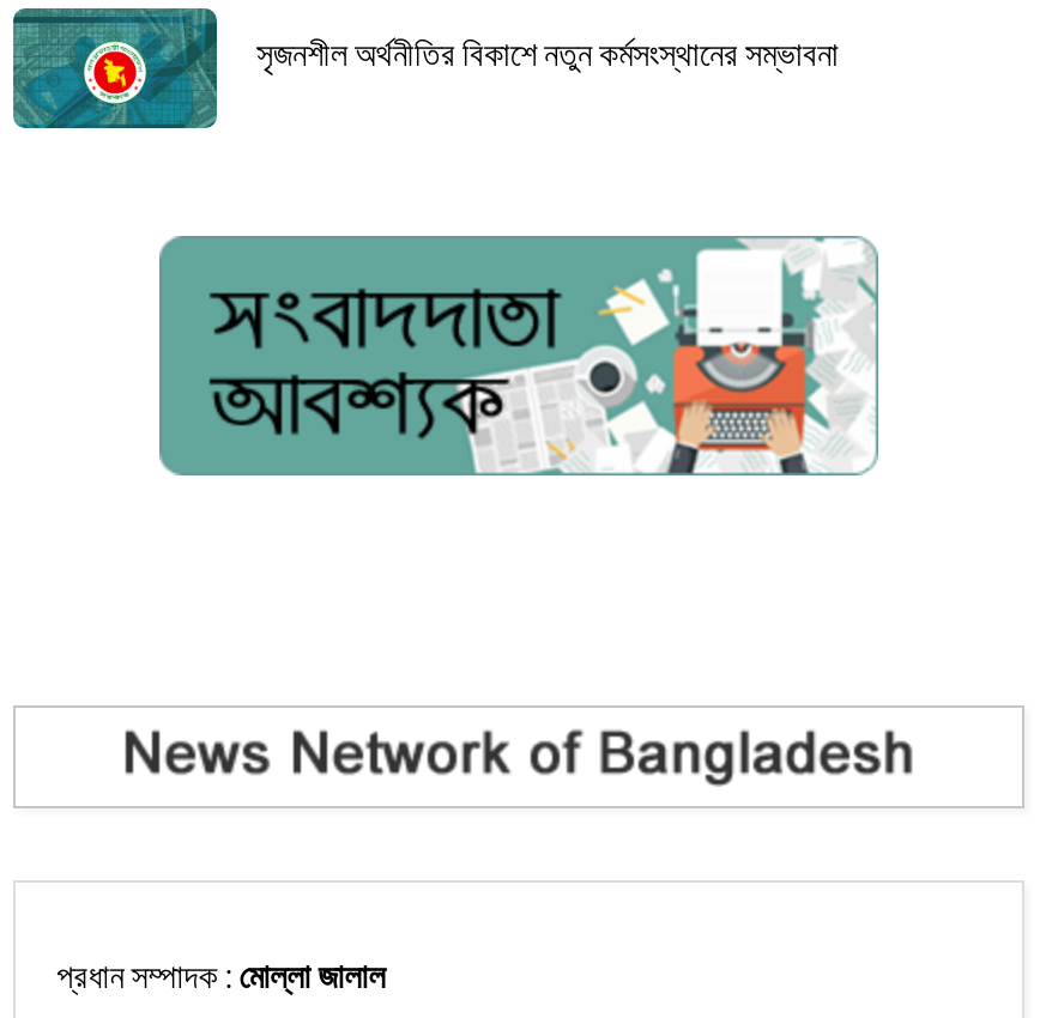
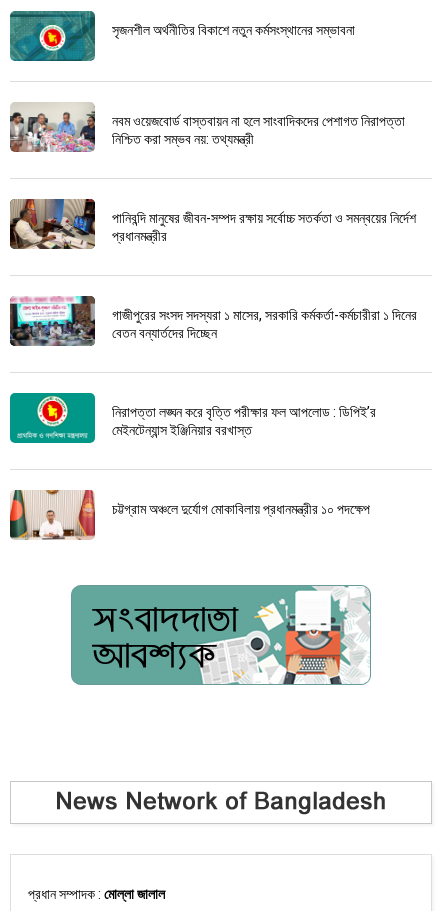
+ [image]
+ নবম ওয়েজবোর্ড বাস্তবায়ন না হলে সাংবাদিকদের পেশাগত নিরাপত্তা
+ নিশ্চিত করা সম্ভব নয়: তথ্যমন্ত্রী

+ [image]
+ পানিবন্দি মানুষের জীবন-সম্পদ রক্ষায় সর্বোচ্চ সতর্কতা ও সমন্বয়ের নির্দেশ
+ প্রধানমন্ত্রীর

+ [image]
+ গাজীপুরের সংসদ সদস্যরা ১ মাসের, সরকারি কর্মকর্তা-কর্মচারীরা ১ দিনের
+ বেতন বন্যার্তদের দিচ্ছেন

+ [image]
+ নিরাপত্তা লঙ্ঘন করে বৃত্তি পরীক্ষার ফল আপলোড : ডিপিই’র
+ মেইনটেন্যান্স ইঞ্জিনিয়ার বরখাস্ত

+ [image]
+ চট্টগ্রাম অঞ্চলে দুর্যোগ মোকাবিলায় প্রধানমন্ত্রীর ১০ পদক্ষেপ
